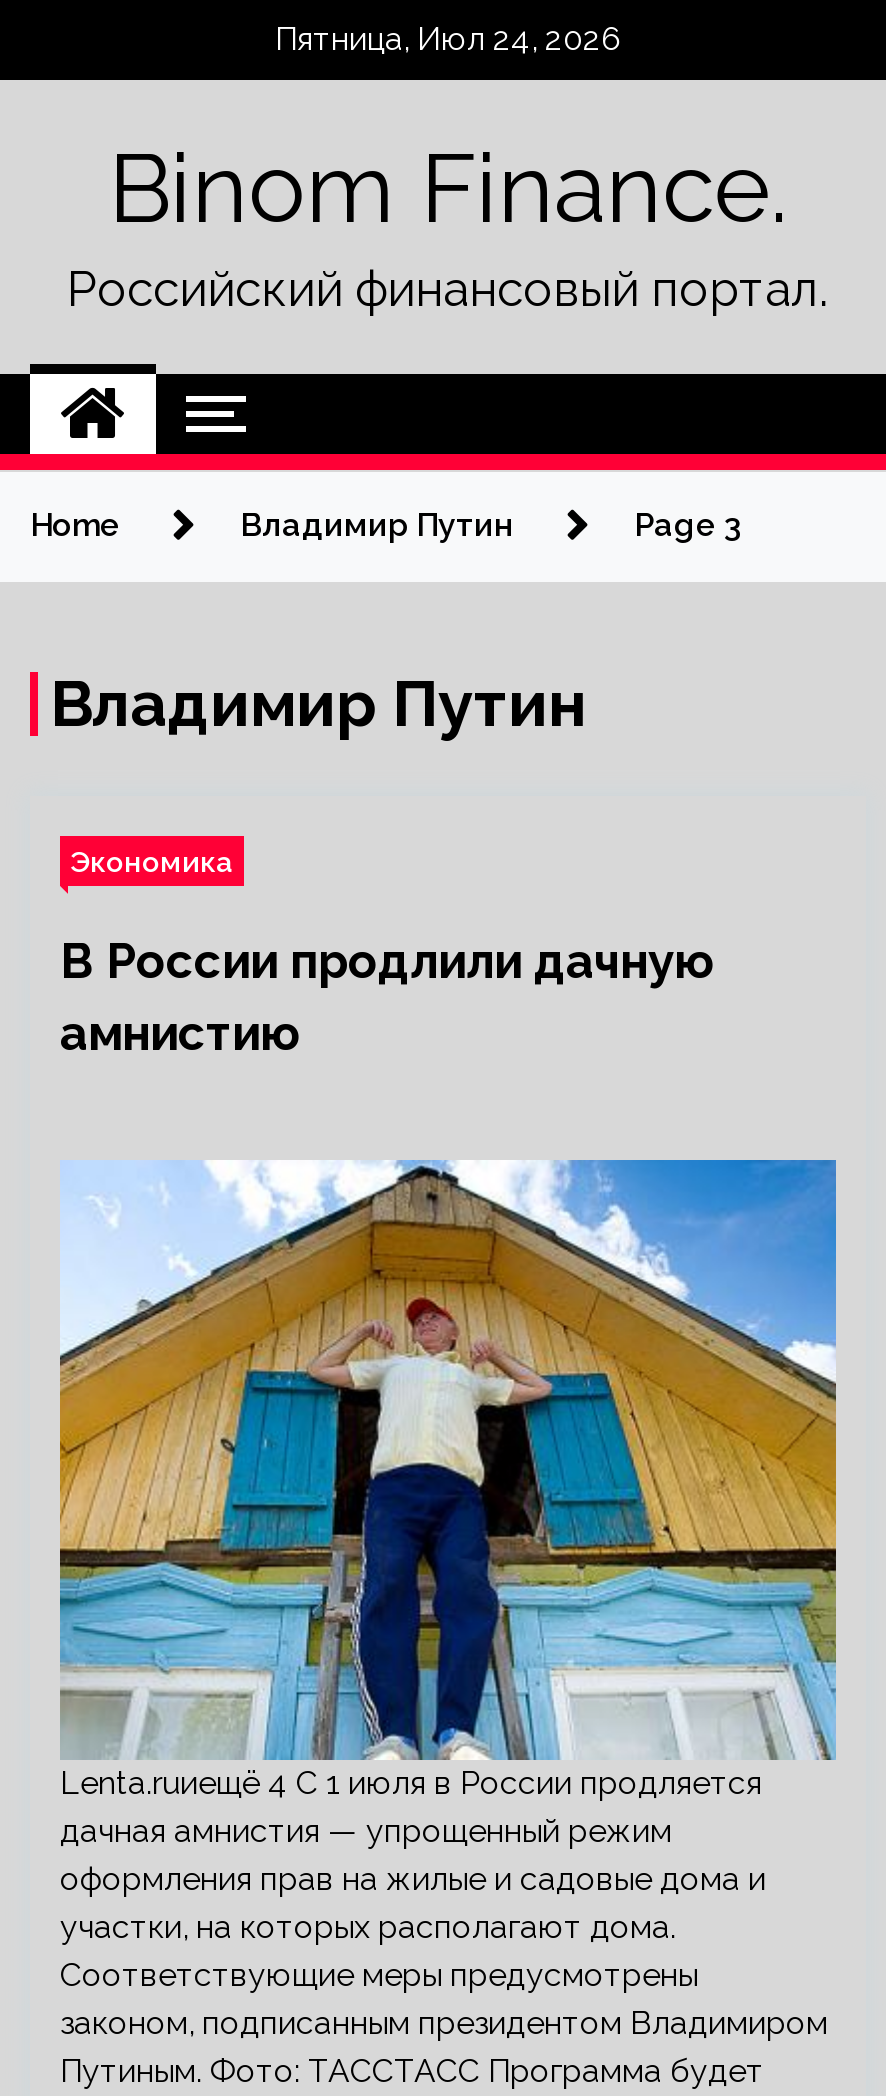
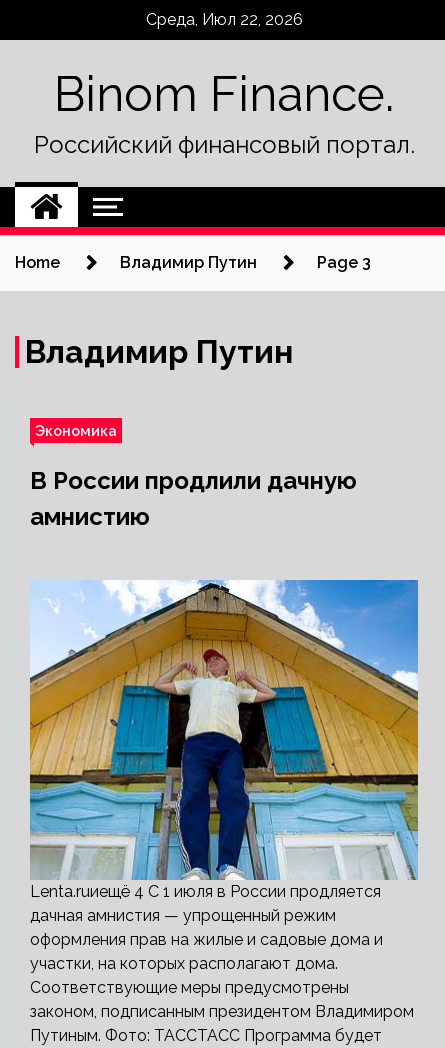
- Пятница, Июл 24, 2026
+ Среда, Июл 22, 2026
